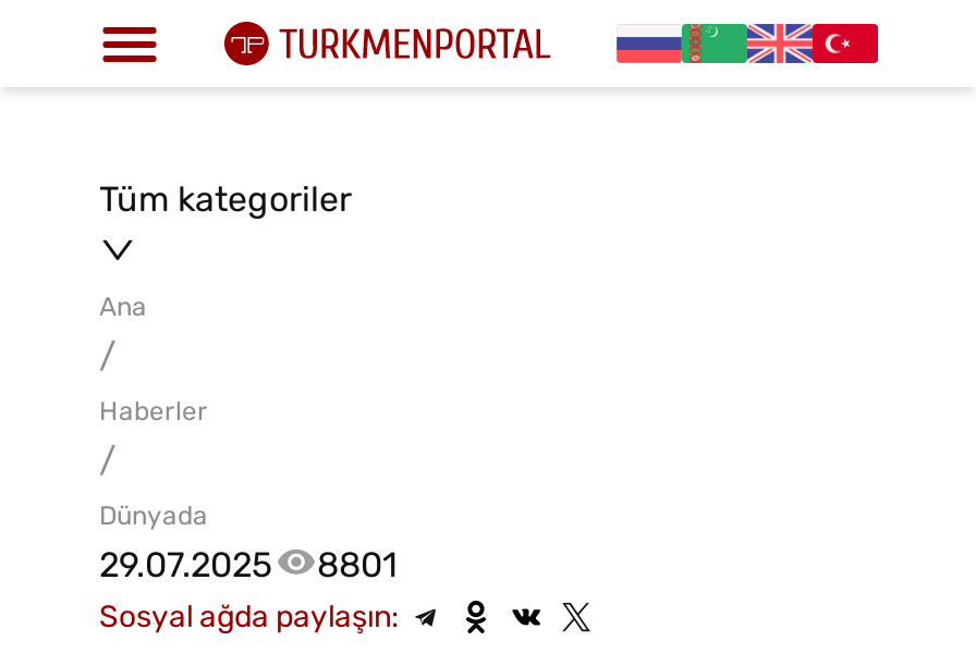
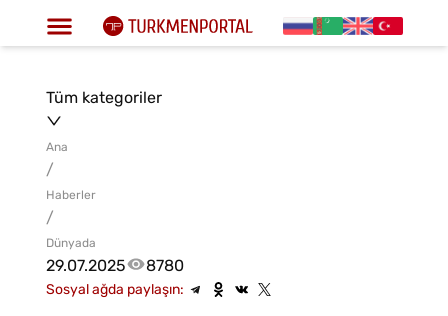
- 29.07.2025 8801
+ 29.07.2025 8780
